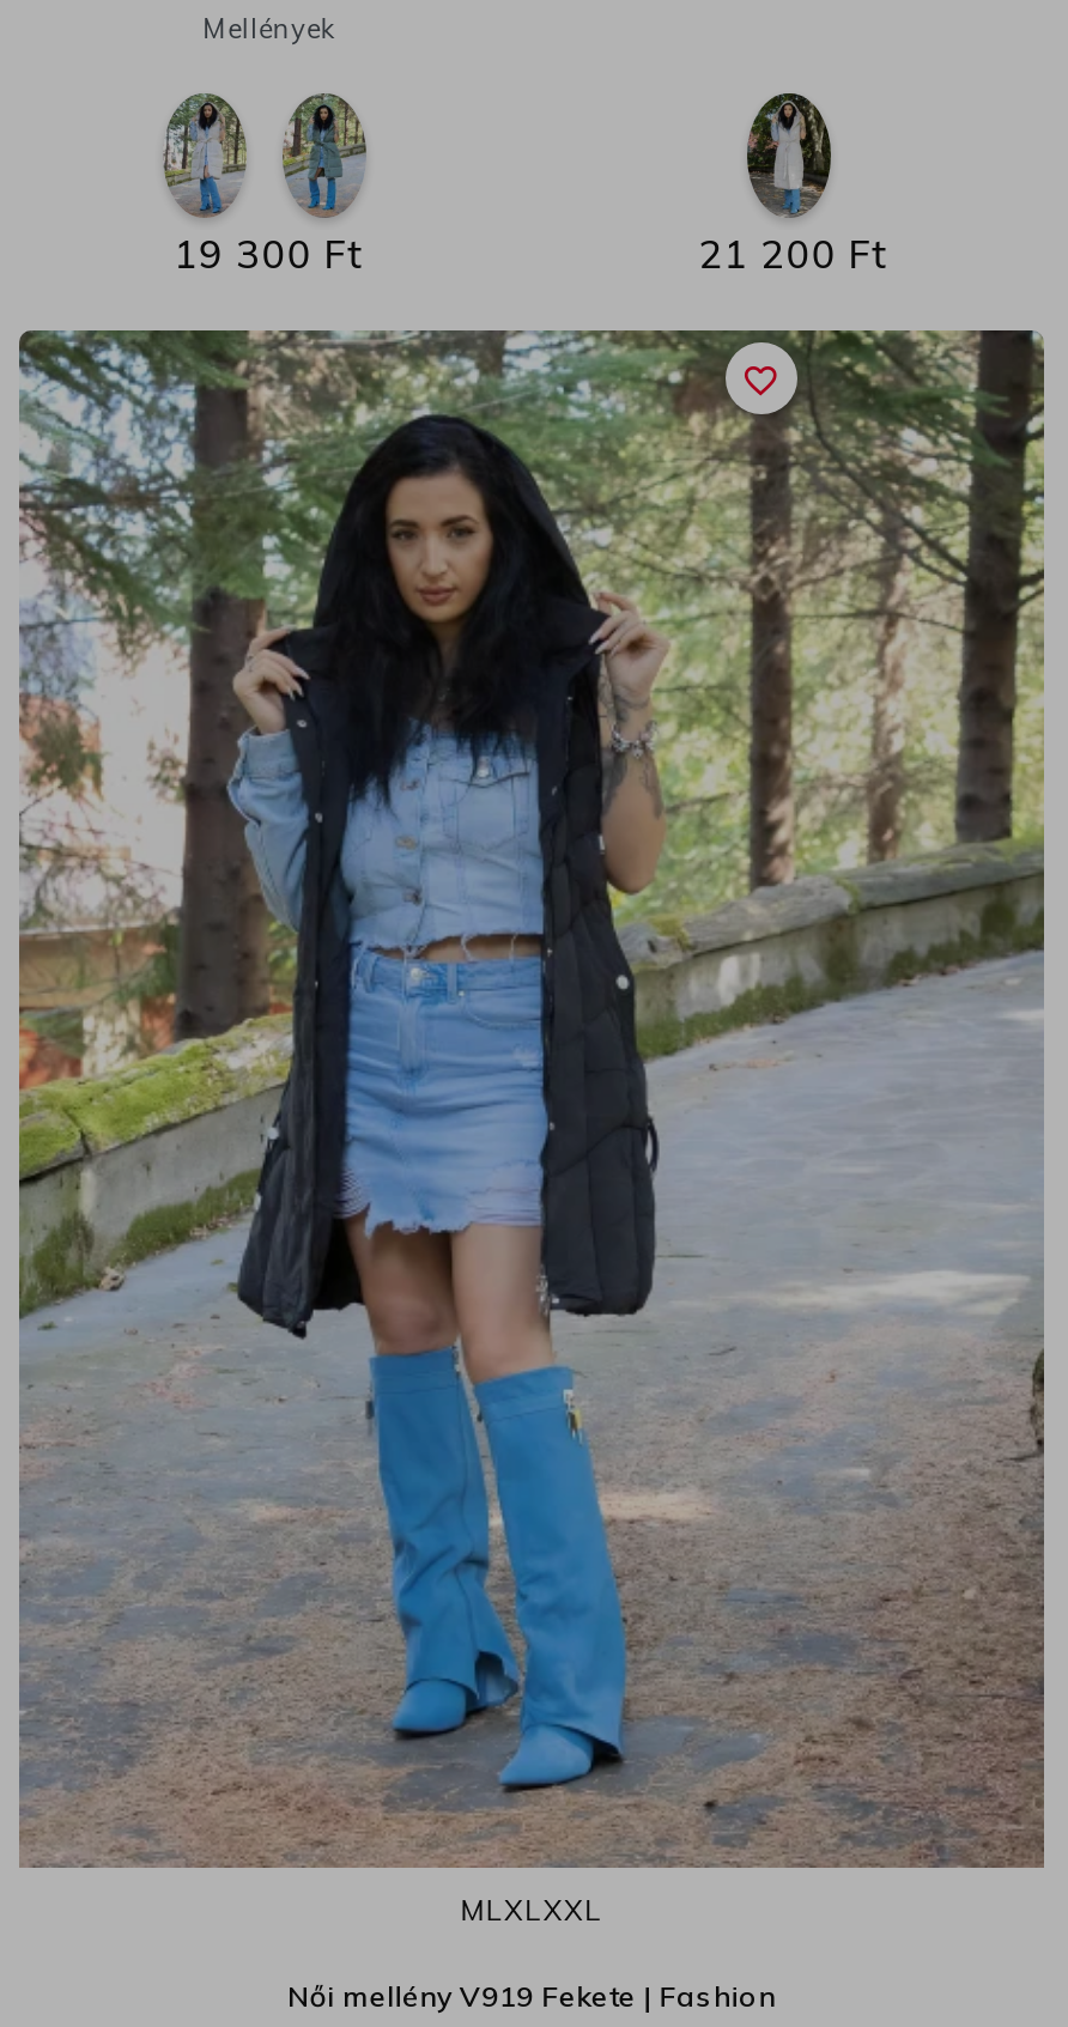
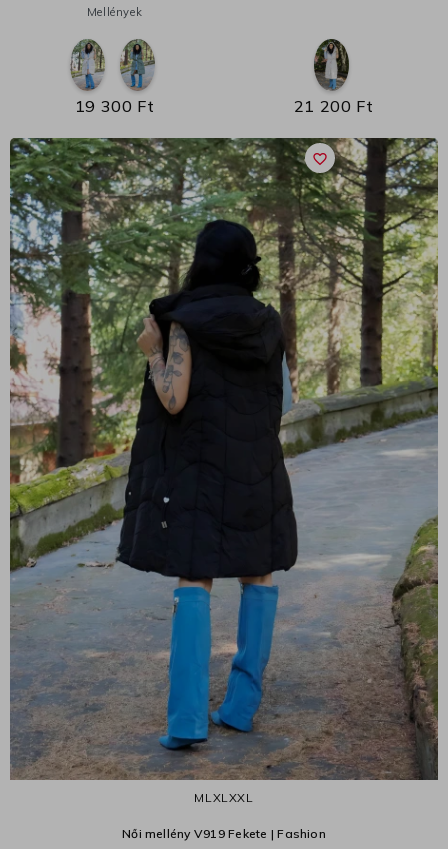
- [image]
+ [image]
